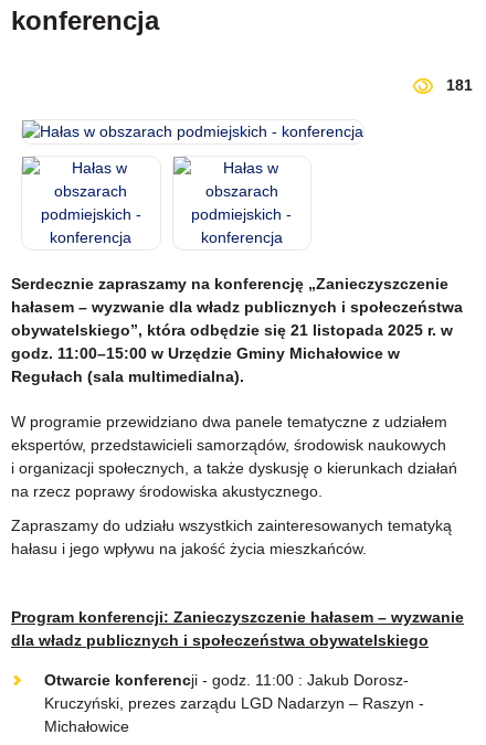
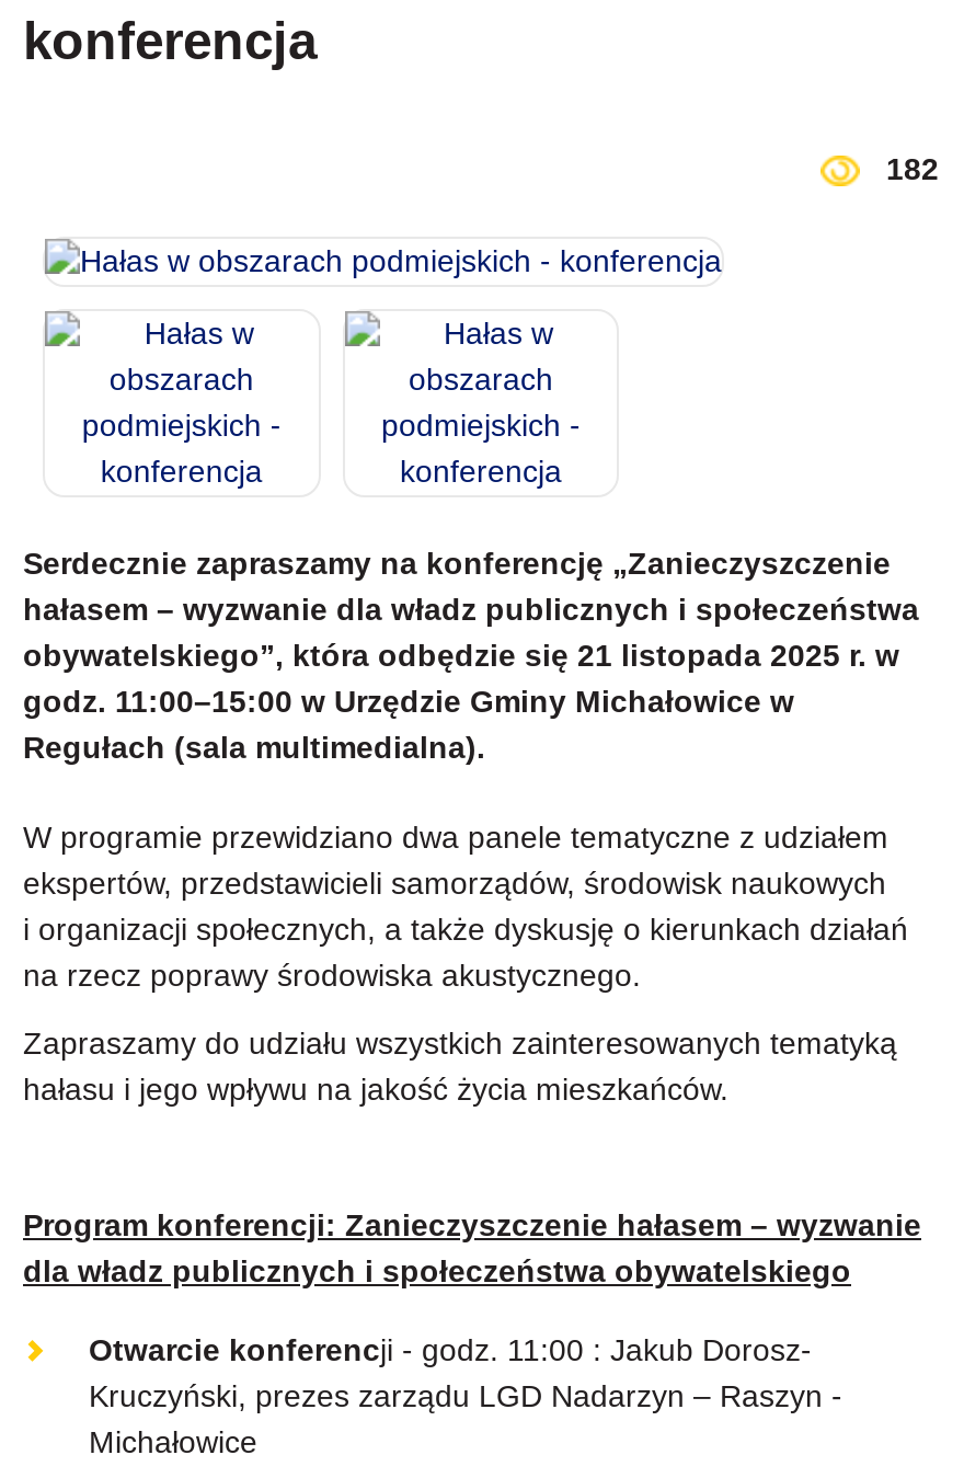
- 181
+ 182
